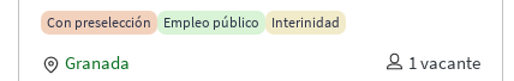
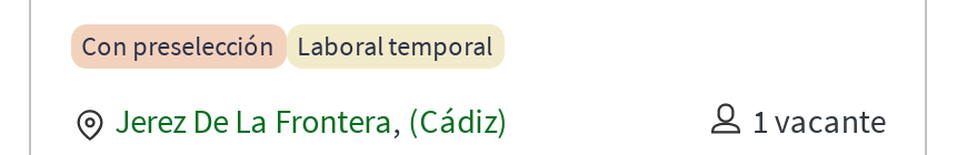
- Empleo público
- Interinidad
+ Laboral temporal

- Granada
+ Jerez De La Frontera, (Cádiz)
